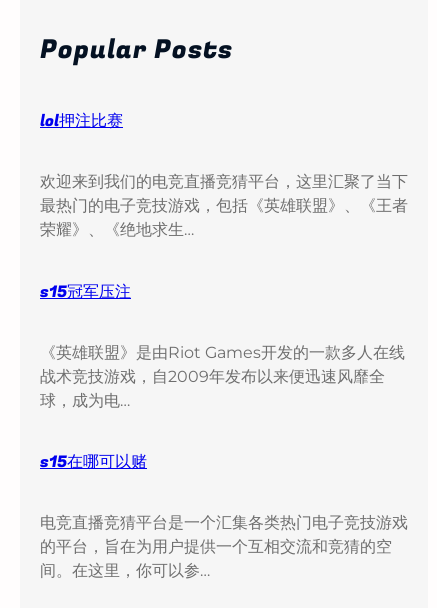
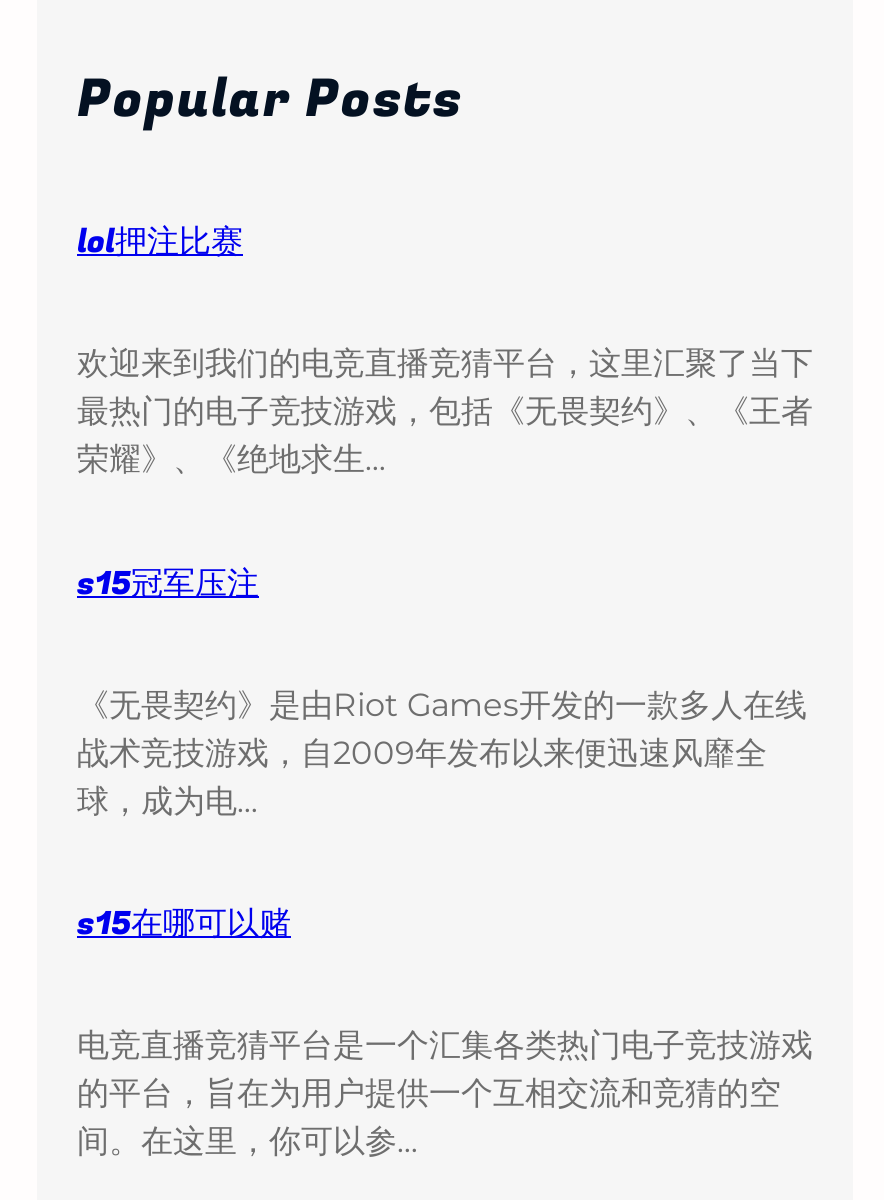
- 最热门的电子竞技游戏，包括《英雄联盟》、《王者
+ 最热门的电子竞技游戏，包括《无畏契约》、《王者

- 《英雄联盟》是由Riot Games开发的一款多人在线
+ 《无畏契约》是由Riot Games开发的一款多人在线
